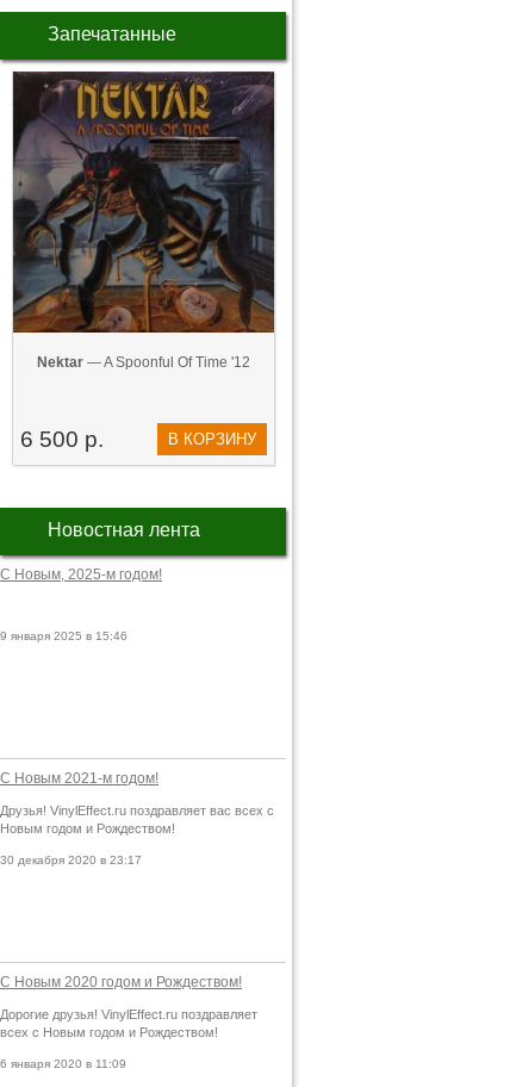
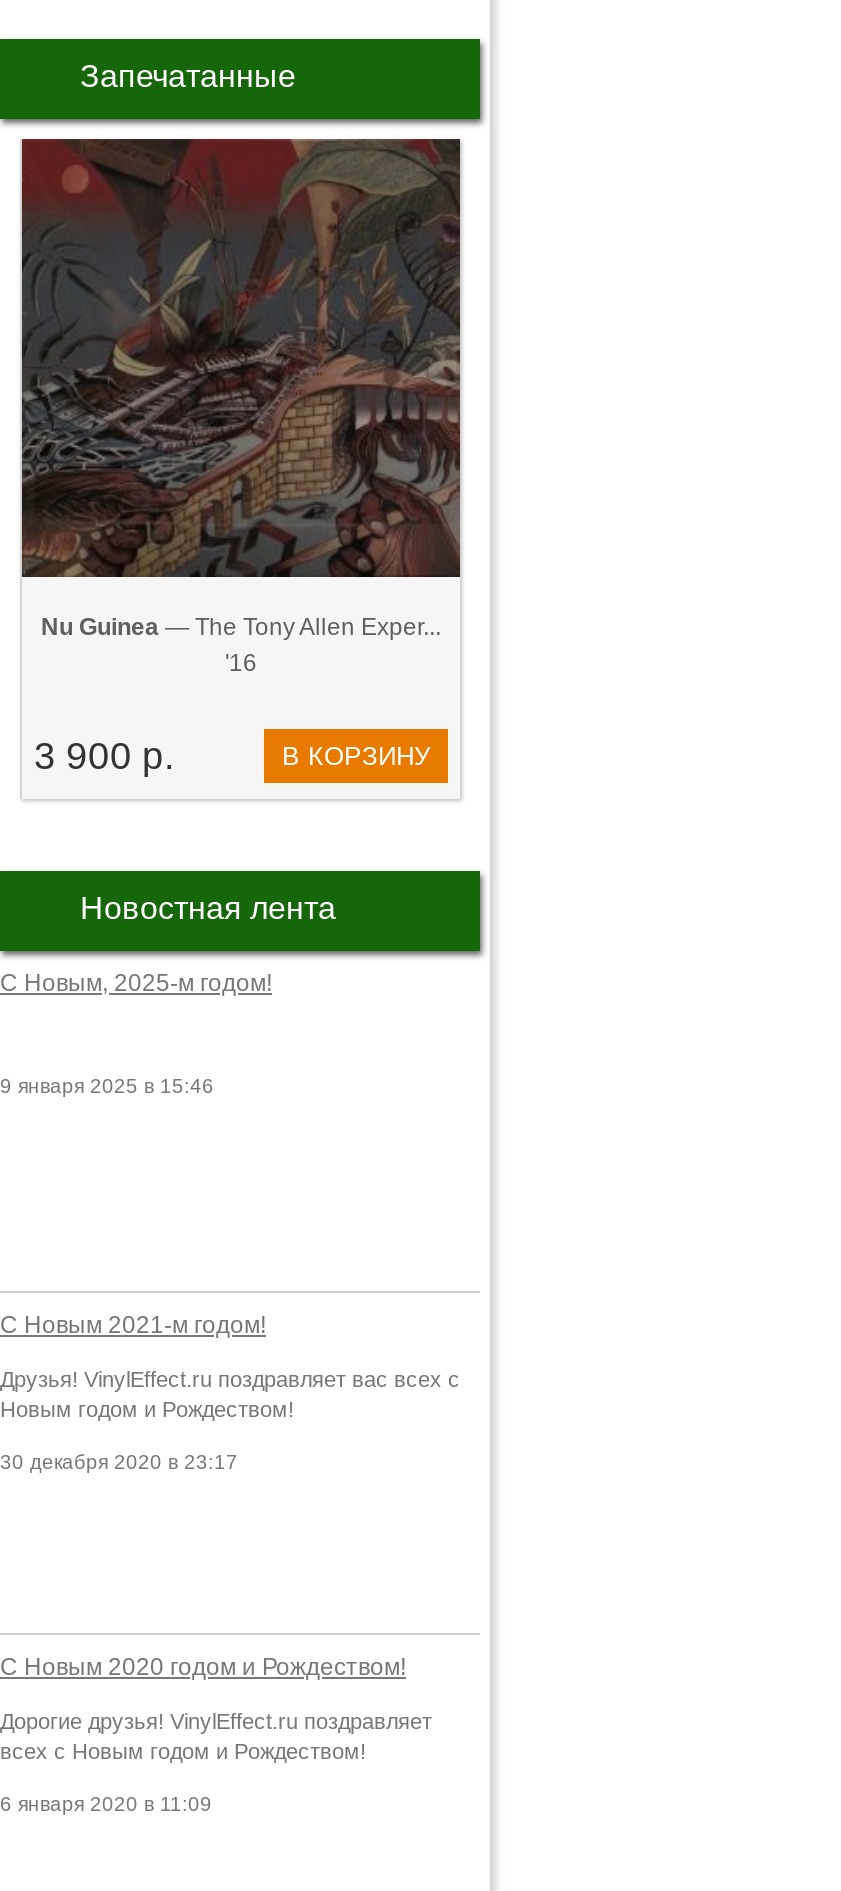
- [image]
- Nektar — A Spoonful Of Time '12
+ [image]
+ Nu Guinea — The Tony Allen Exper...
+ '16

- 6 500 р.
+ 3 900 р.
